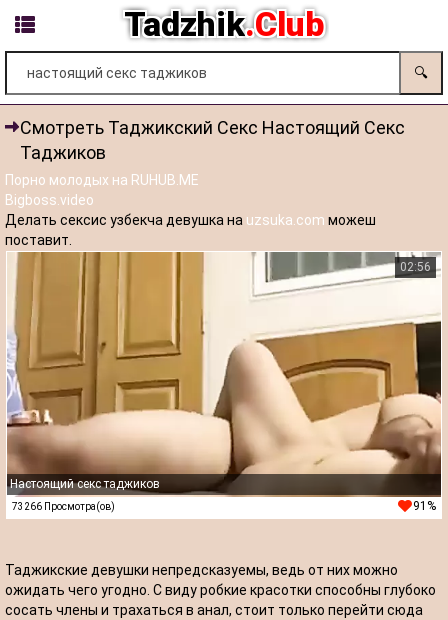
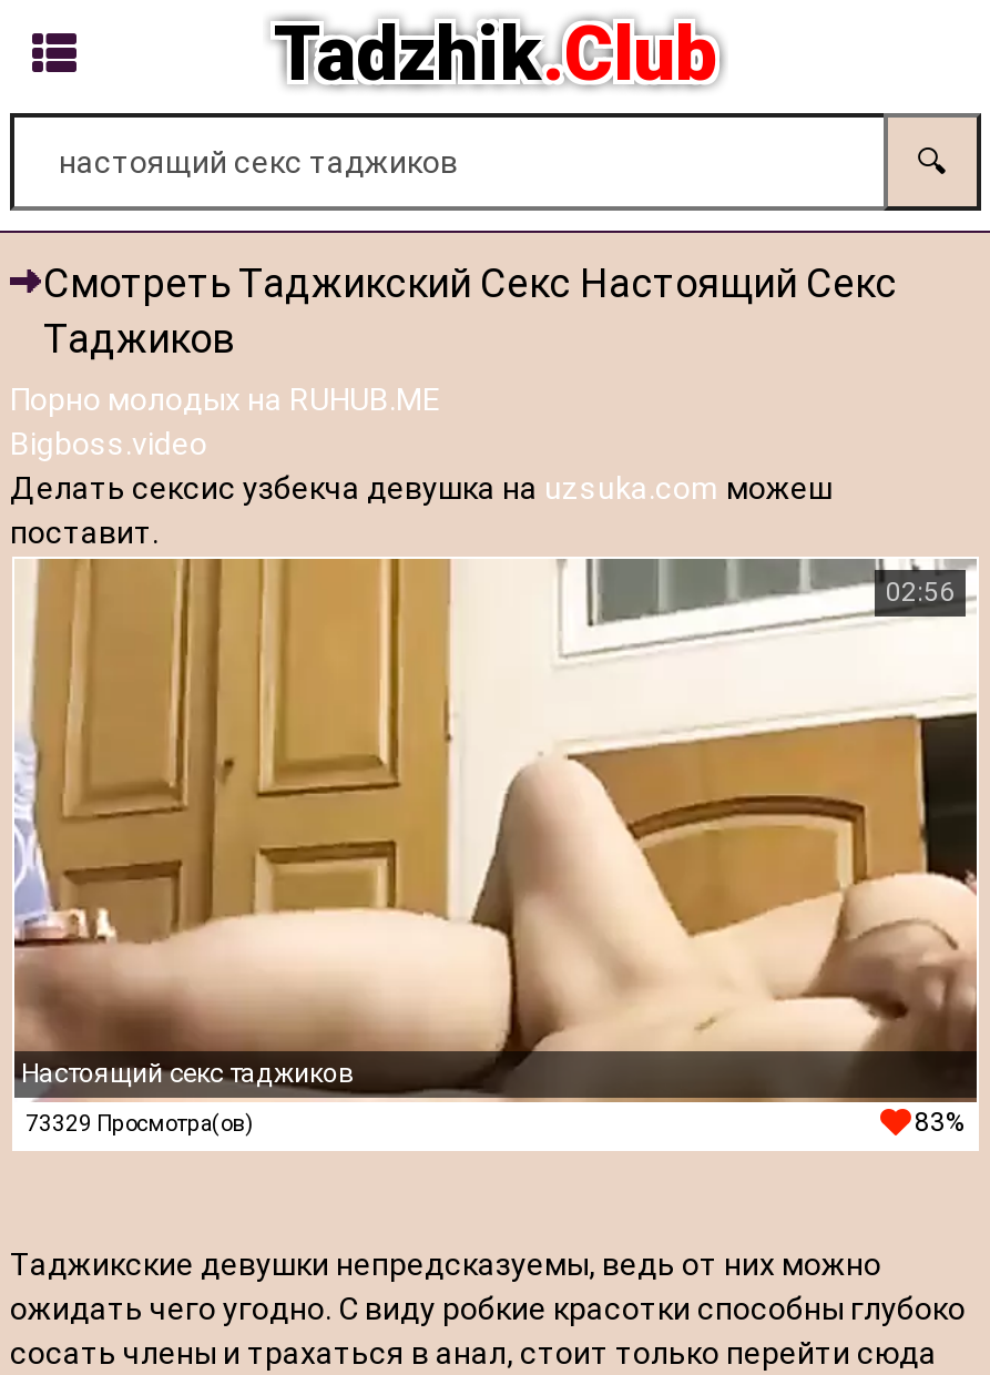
- 73266 Просмотра(ов)
+ 73329 Просмотра(ов)

- 91%
+ 83%
